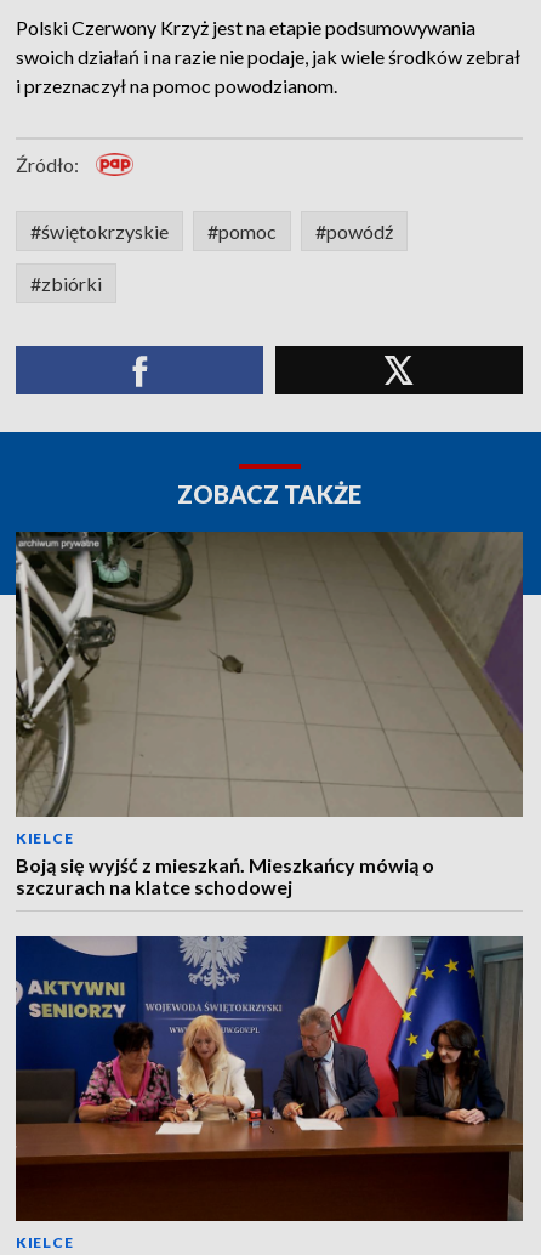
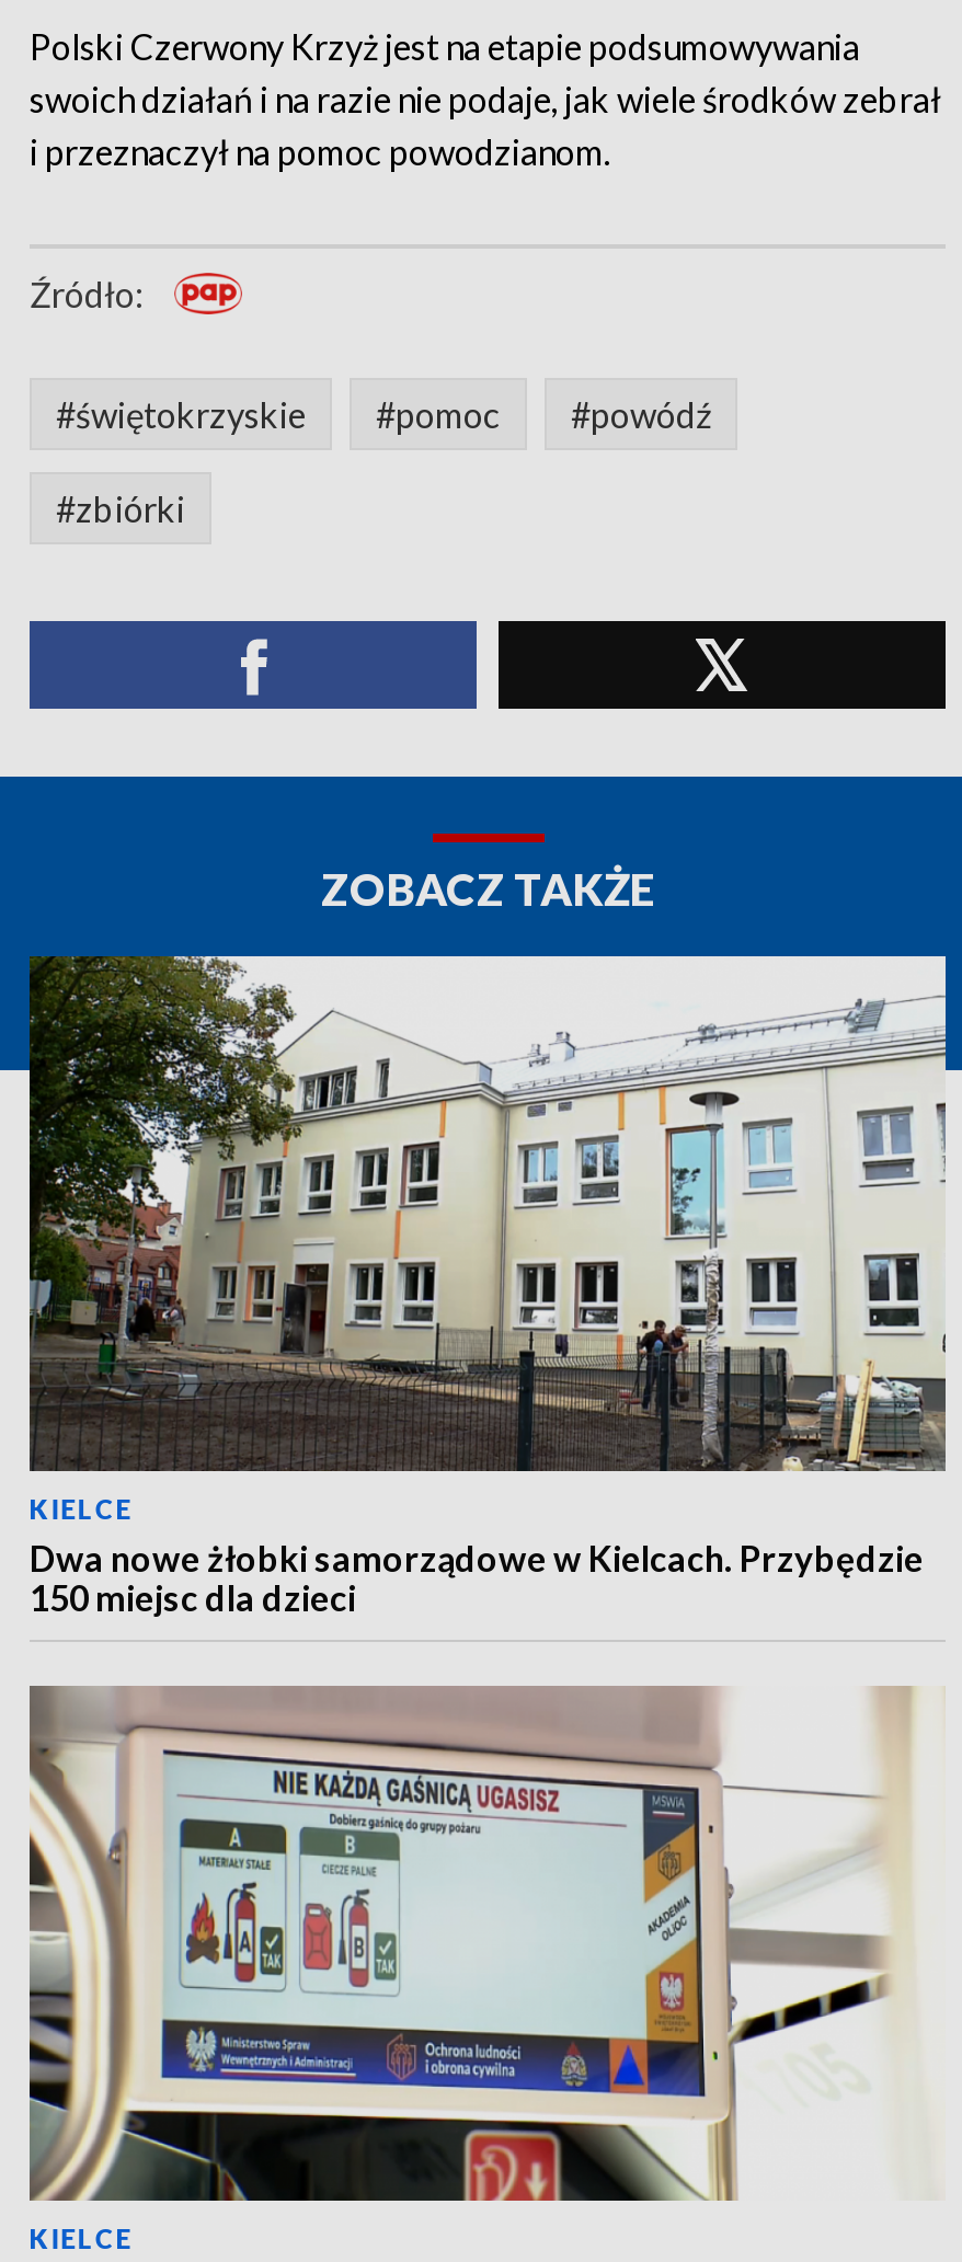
- [image]
- Boją się wyjść z mieszkań. Mieszkańcy mówią o
- szczurach na klatce schodowej
+ [image]
+ Dwa nowe żłobki samorządowe w Kielcach. Przybędzie
+ 150 miejsc dla dzieci

- [image]
+ [image]
